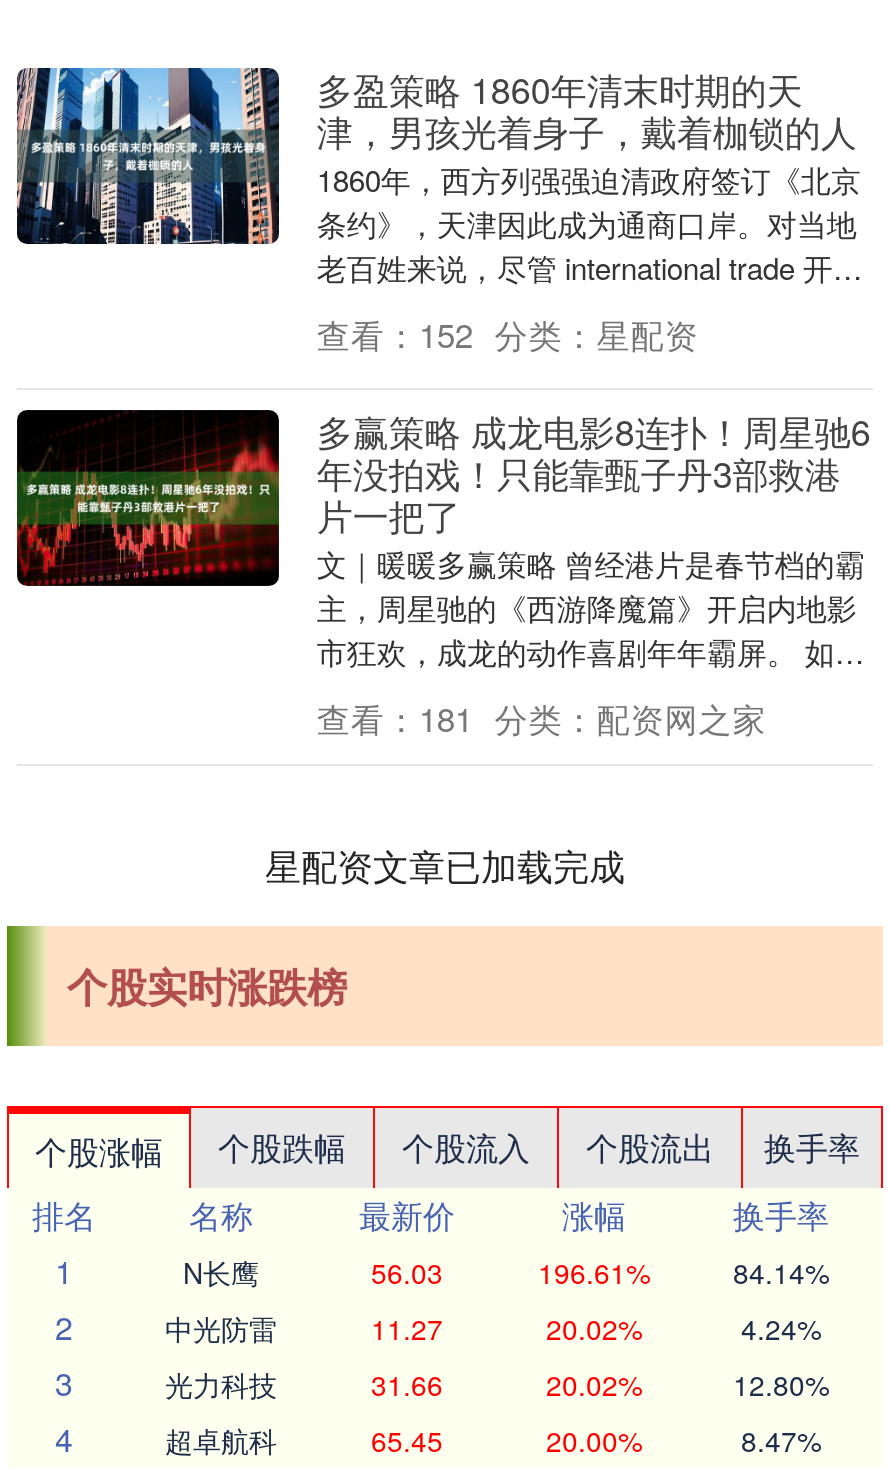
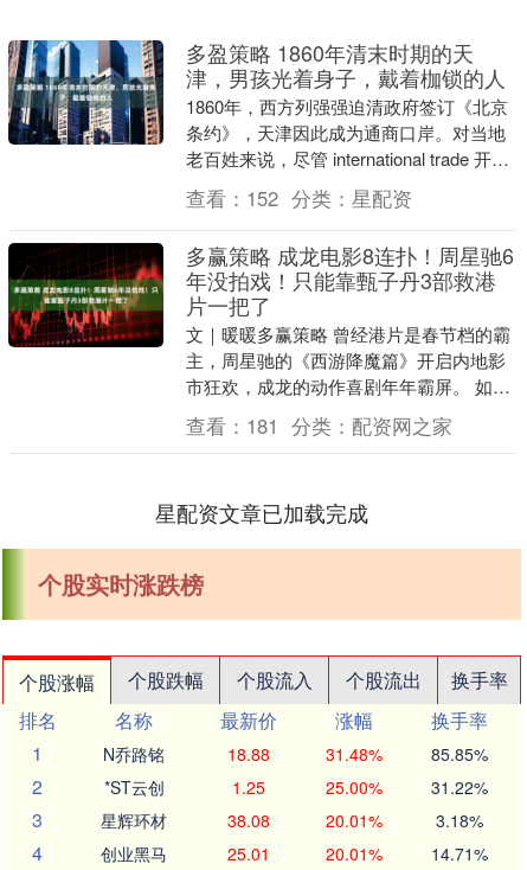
- N长鹰
- 56.03
- 196.61%
- 84.14%
+ N乔路铭
+ 18.88
+ 31.48%
+ 85.85%

- 中光防雷
- 11.27
- 20.02%
- 4.24%
+ *ST云创
+ 1.25
+ 25.00%
+ 31.22%

- 光力科技
- 31.66
- 20.02%
- 12.80%
+ 星辉环材
+ 38.08
+ 20.01%
+ 3.18%

- 超卓航科
- 65.45
- 20.00%
- 8.47%
+ 创业黑马
+ 25.01
+ 20.01%
+ 14.71%
